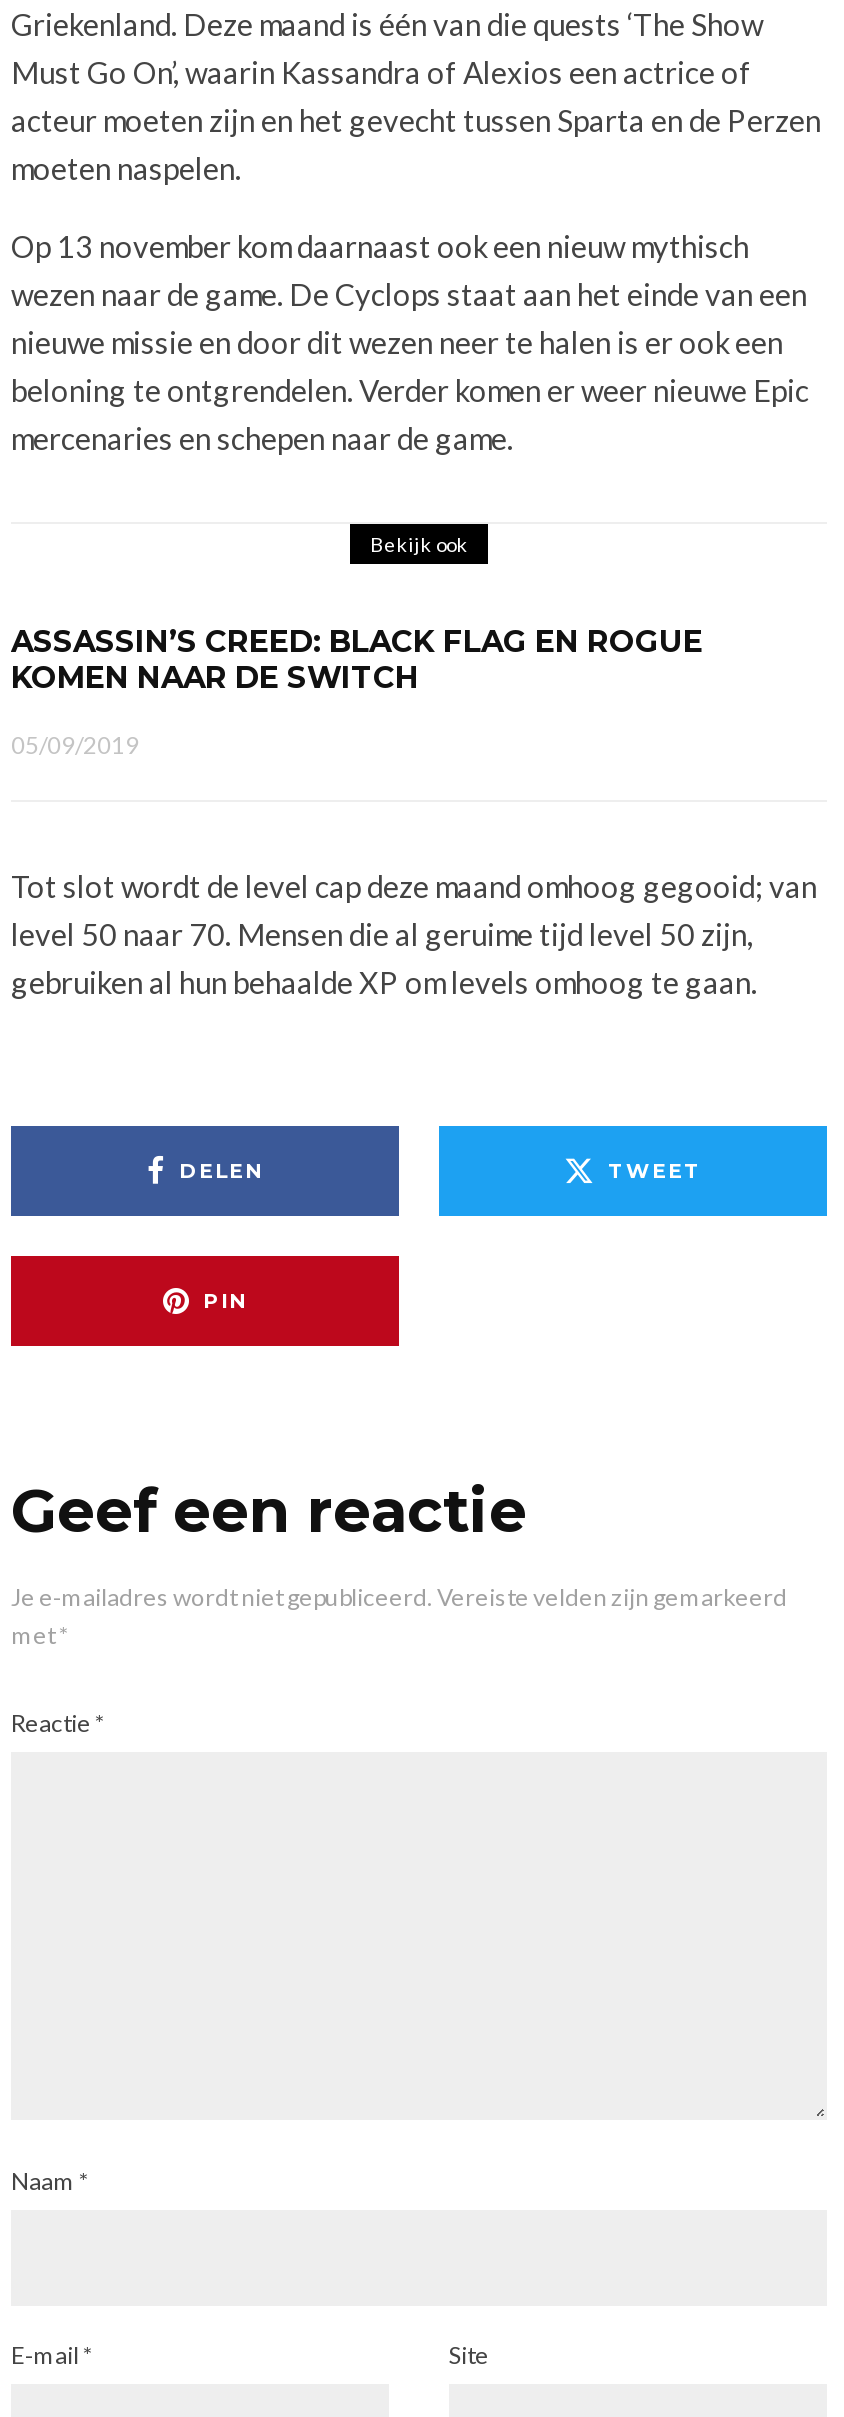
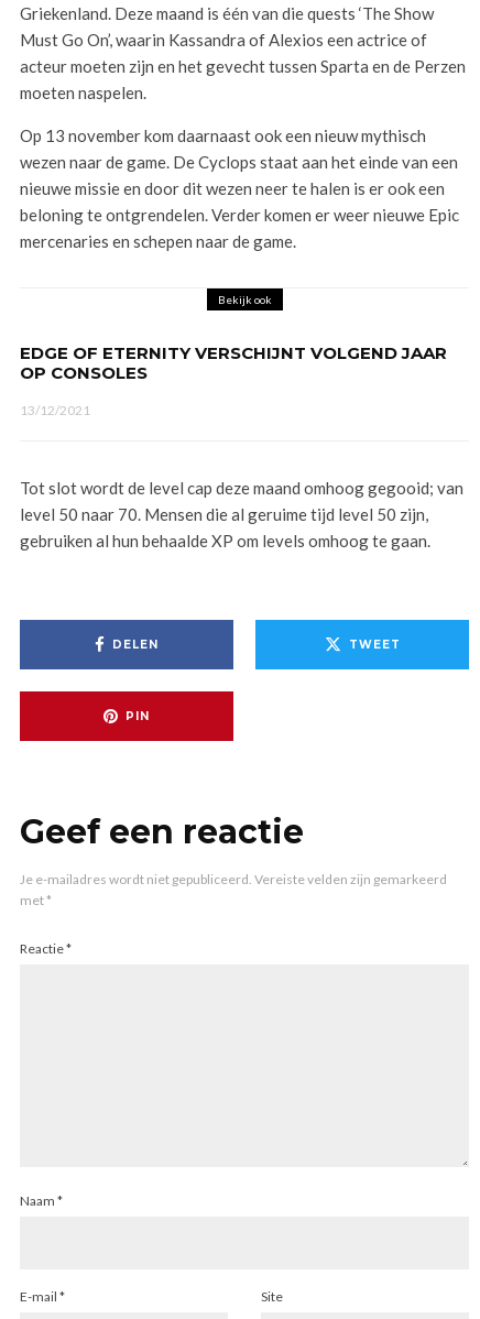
- ASSASSIN’S CREED: BLACK FLAG EN ROGUE
- KOMEN NAAR DE SWITCH
+ EDGE OF ETERNITY VERSCHIJNT VOLGEND JAAR
+ OP CONSOLES

- 05/09/2019
+ 13/12/2021
